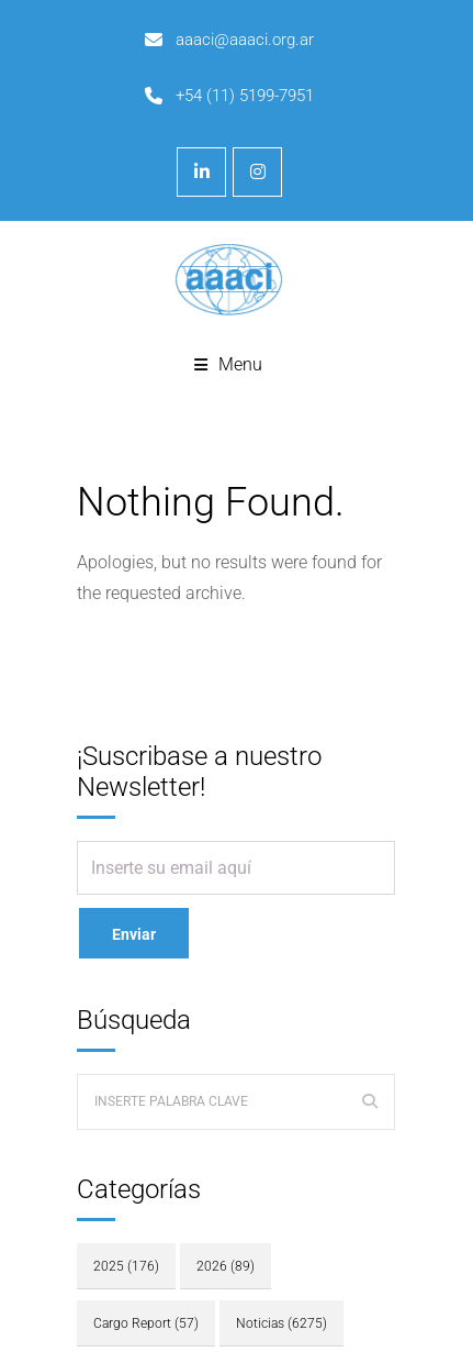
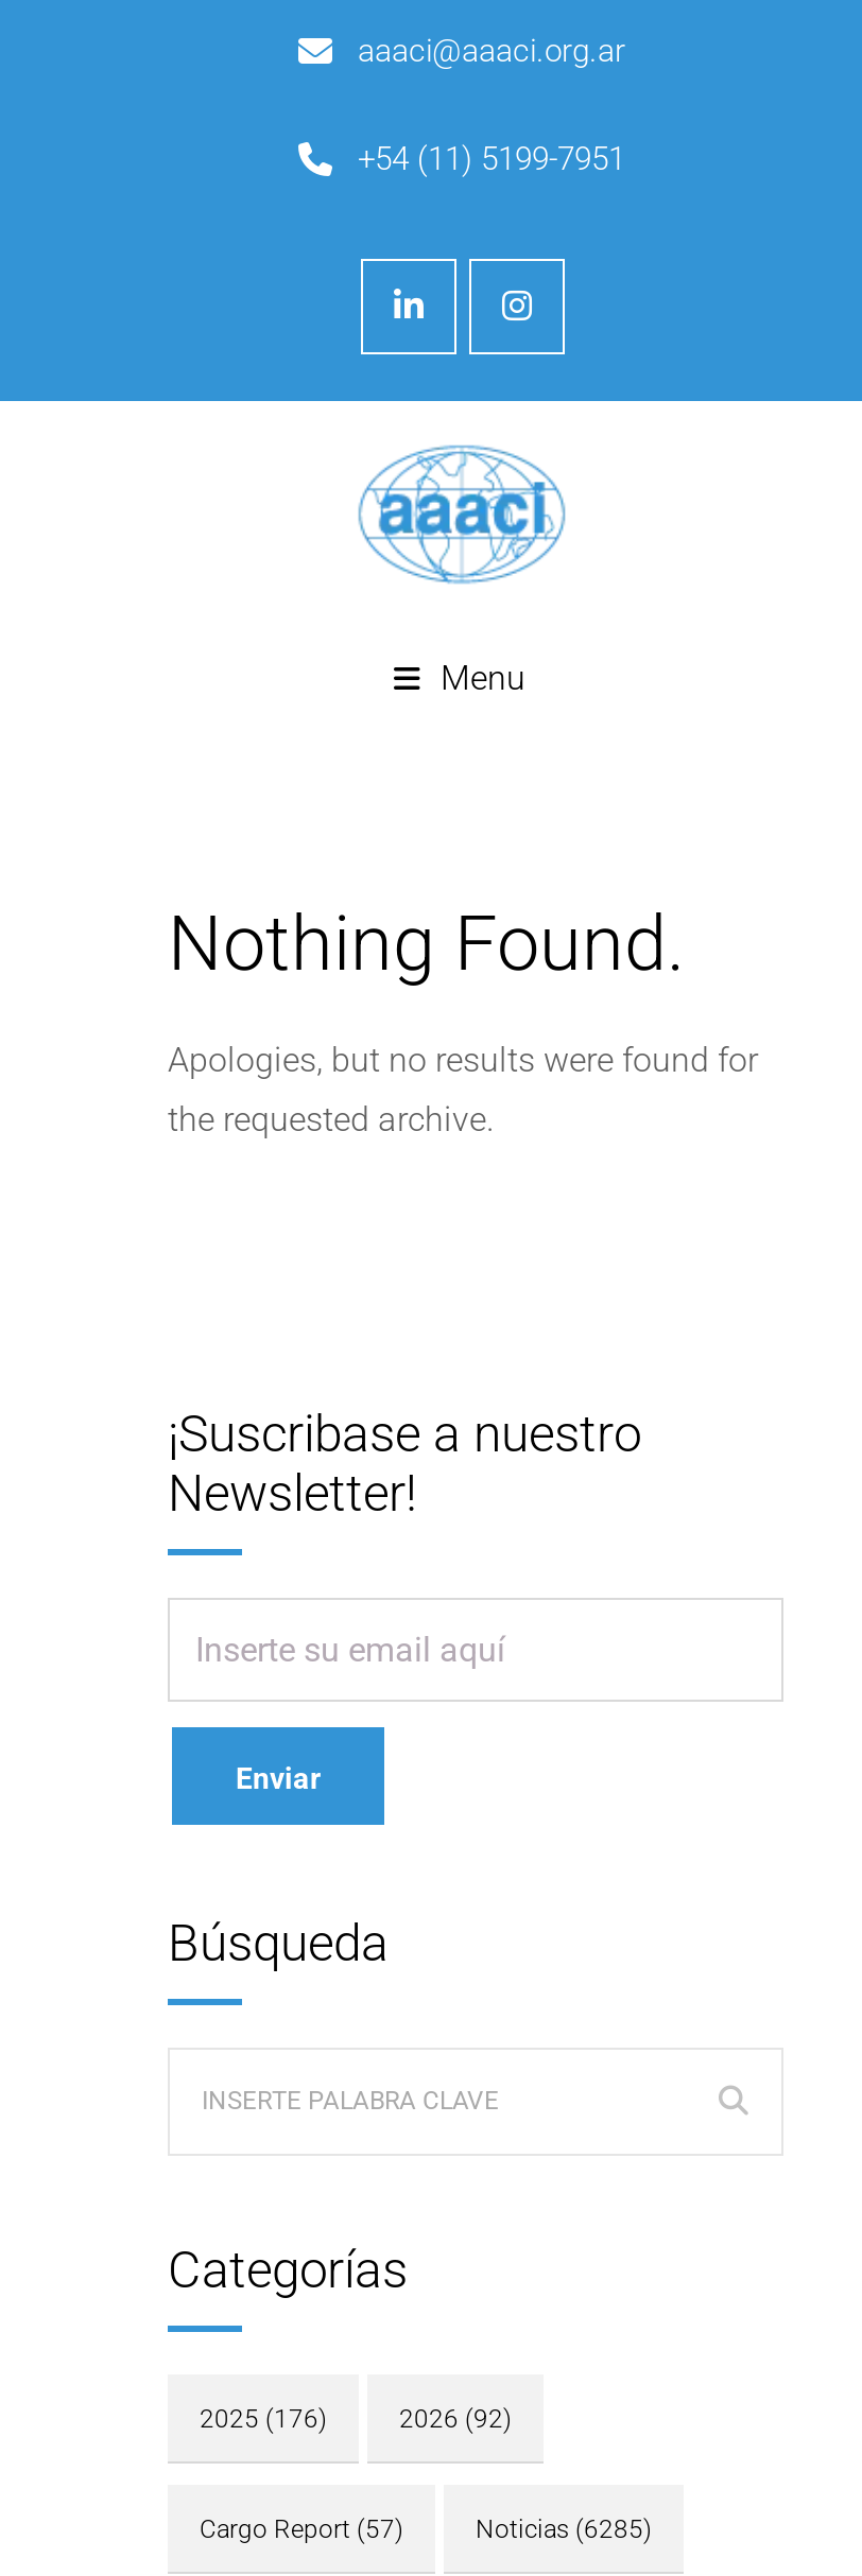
- 2026 (89)
+ 2026 (92)

- Noticias (6275)
+ Noticias (6285)
